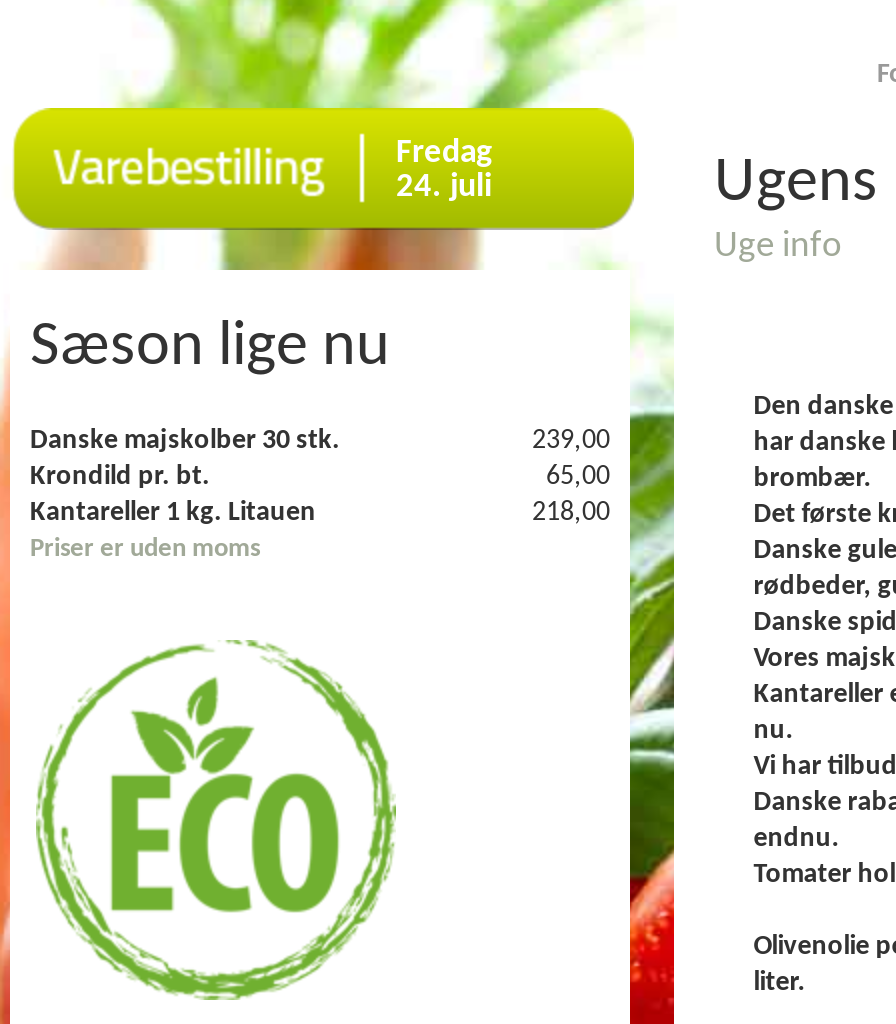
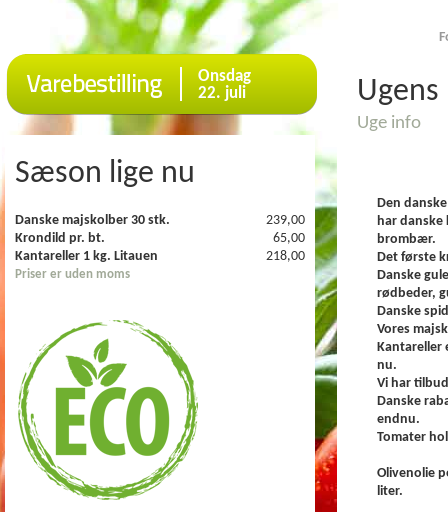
- Fredag
- 24. juli
+ Onsdag
+ 22. juli
